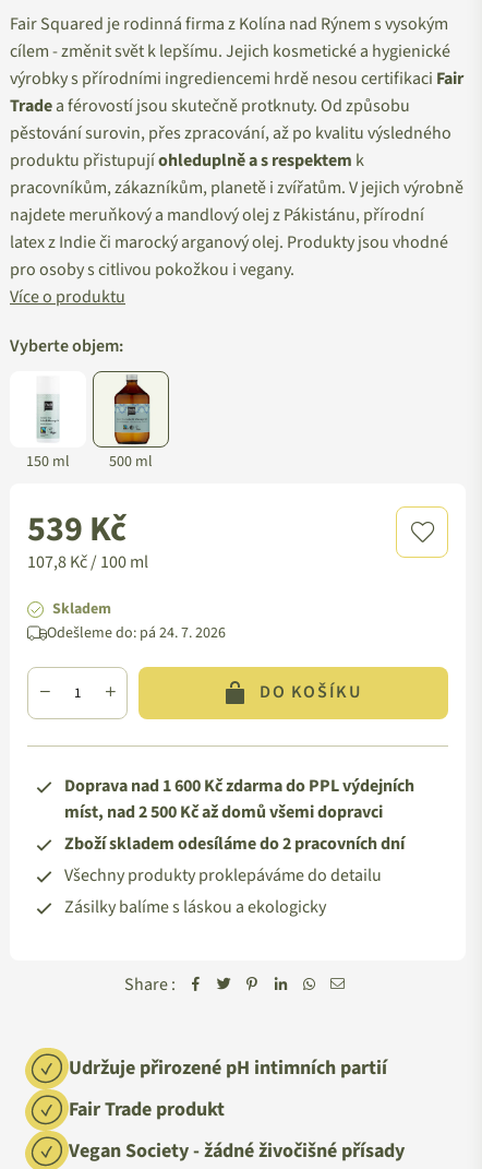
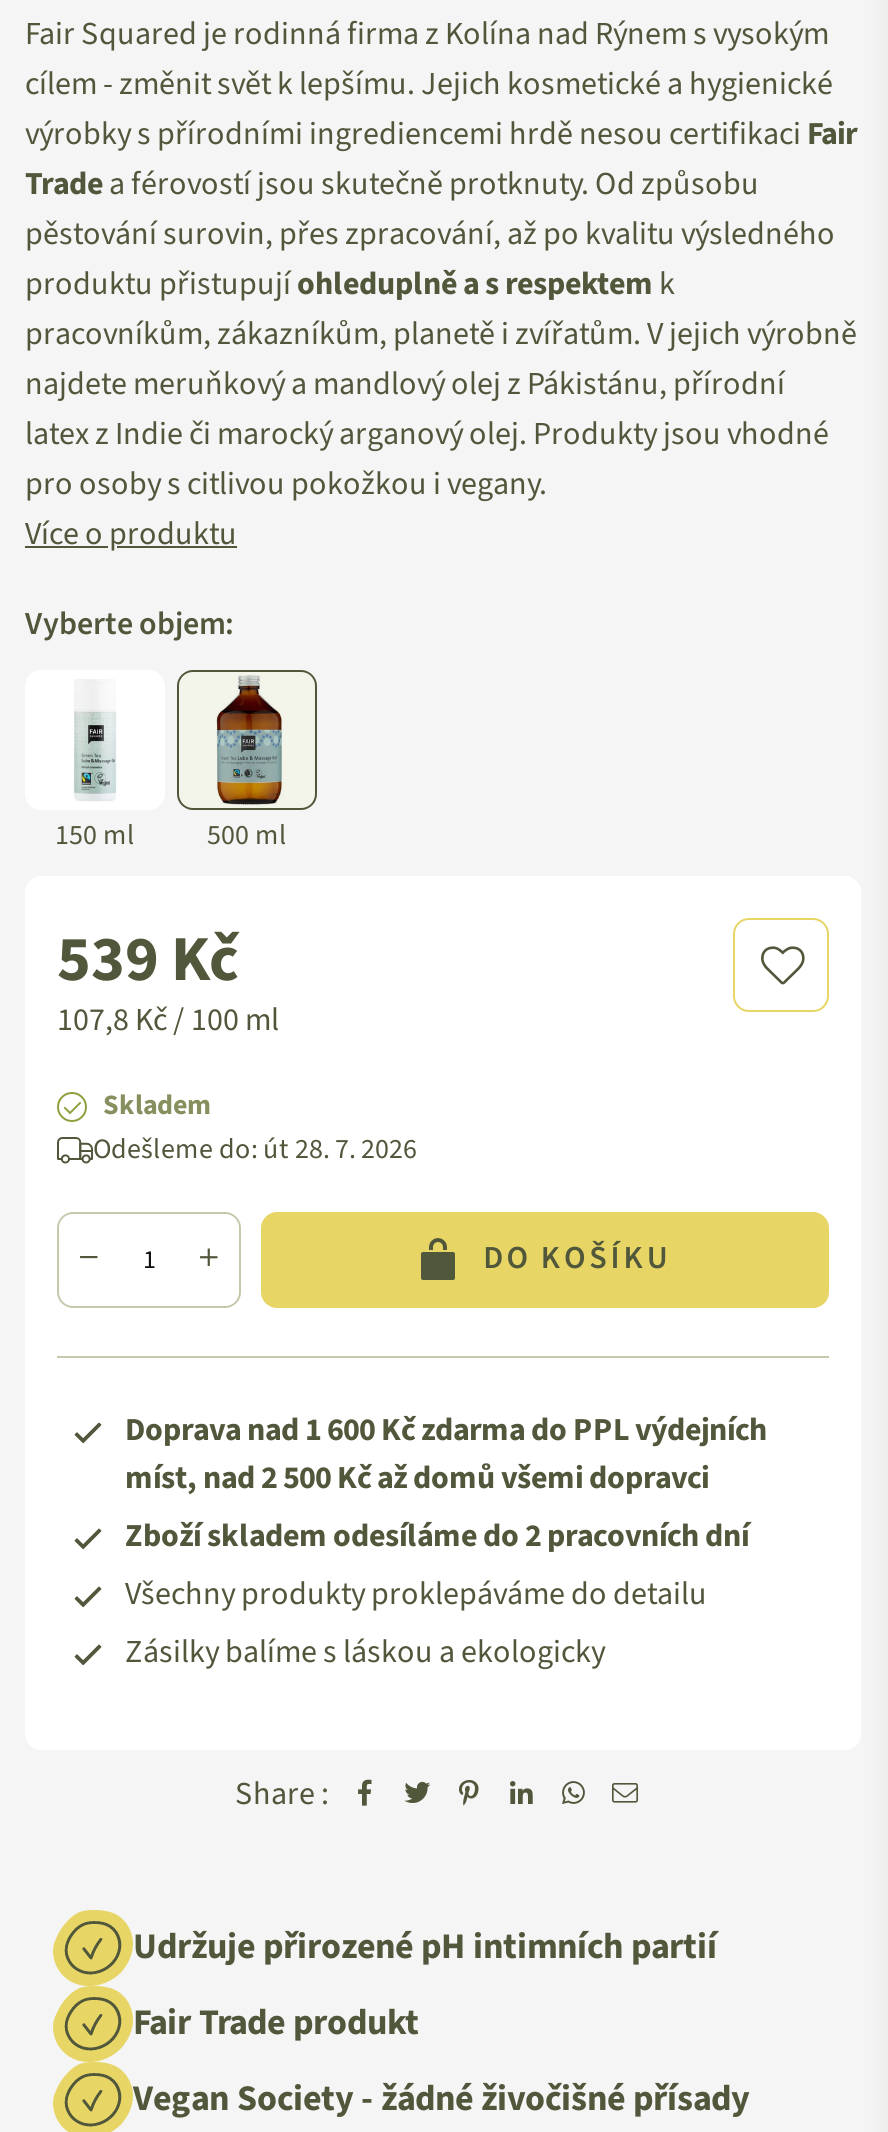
- Odešleme do: pá 24. 7. 2026
+ Odešleme do: út 28. 7. 2026
